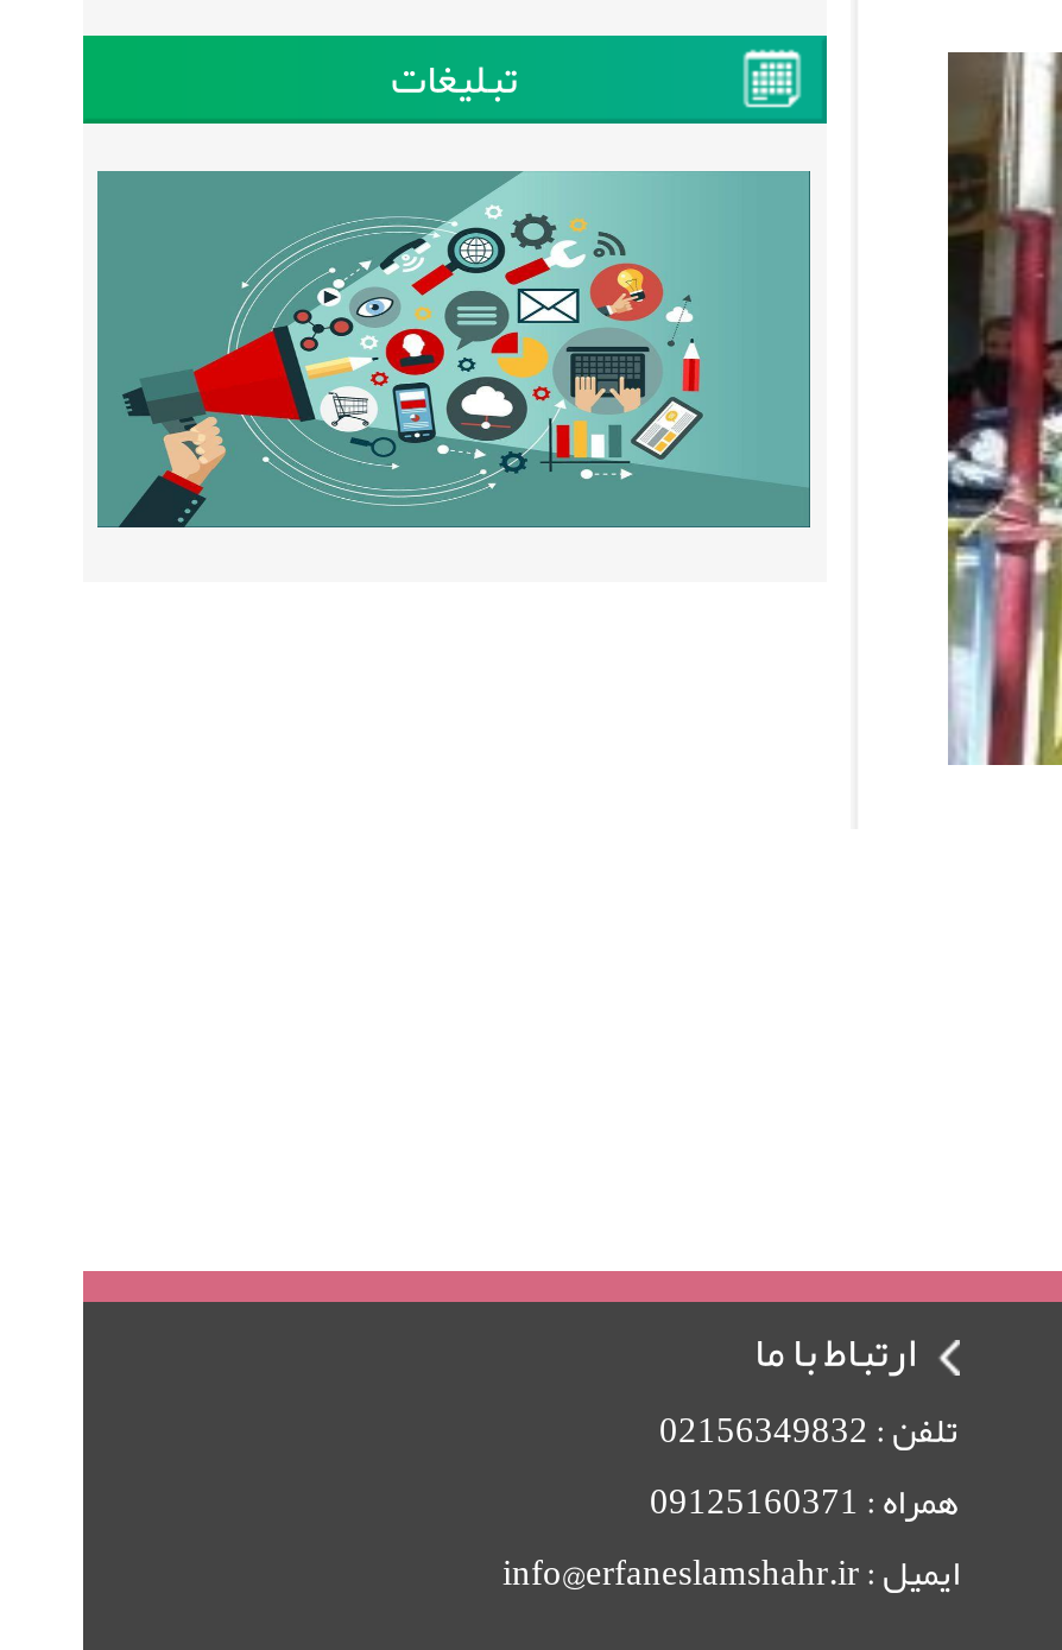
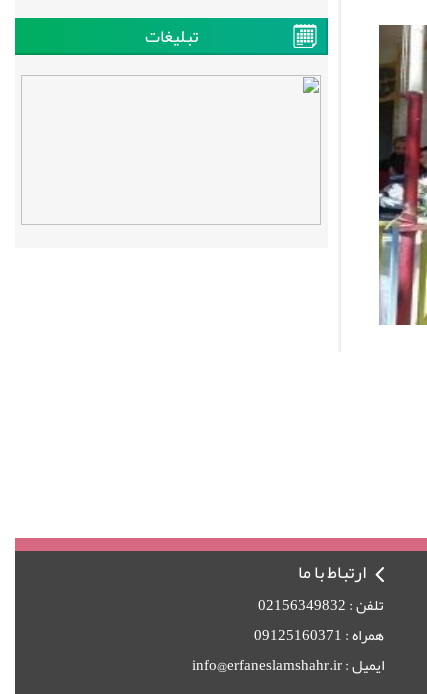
- [image]
